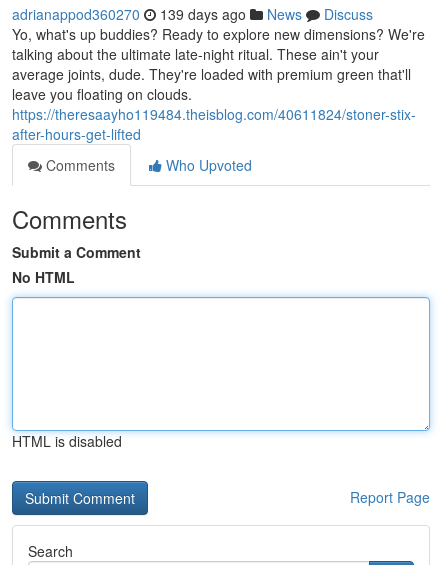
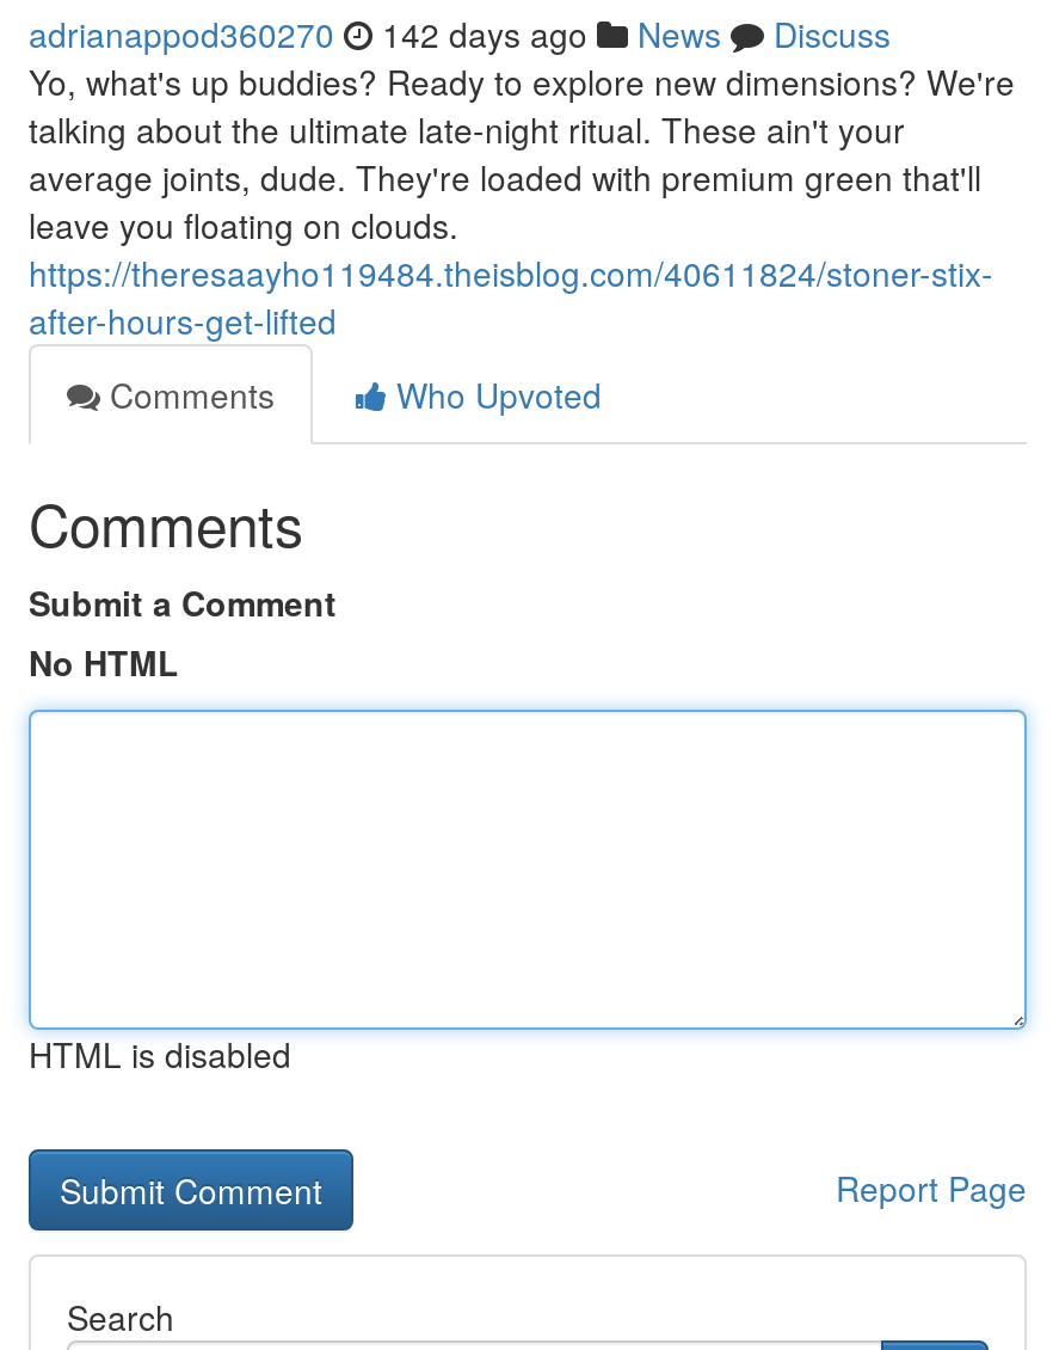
- adrianappod360270 139 days ago News Discuss
+ adrianappod360270 142 days ago News Discuss
